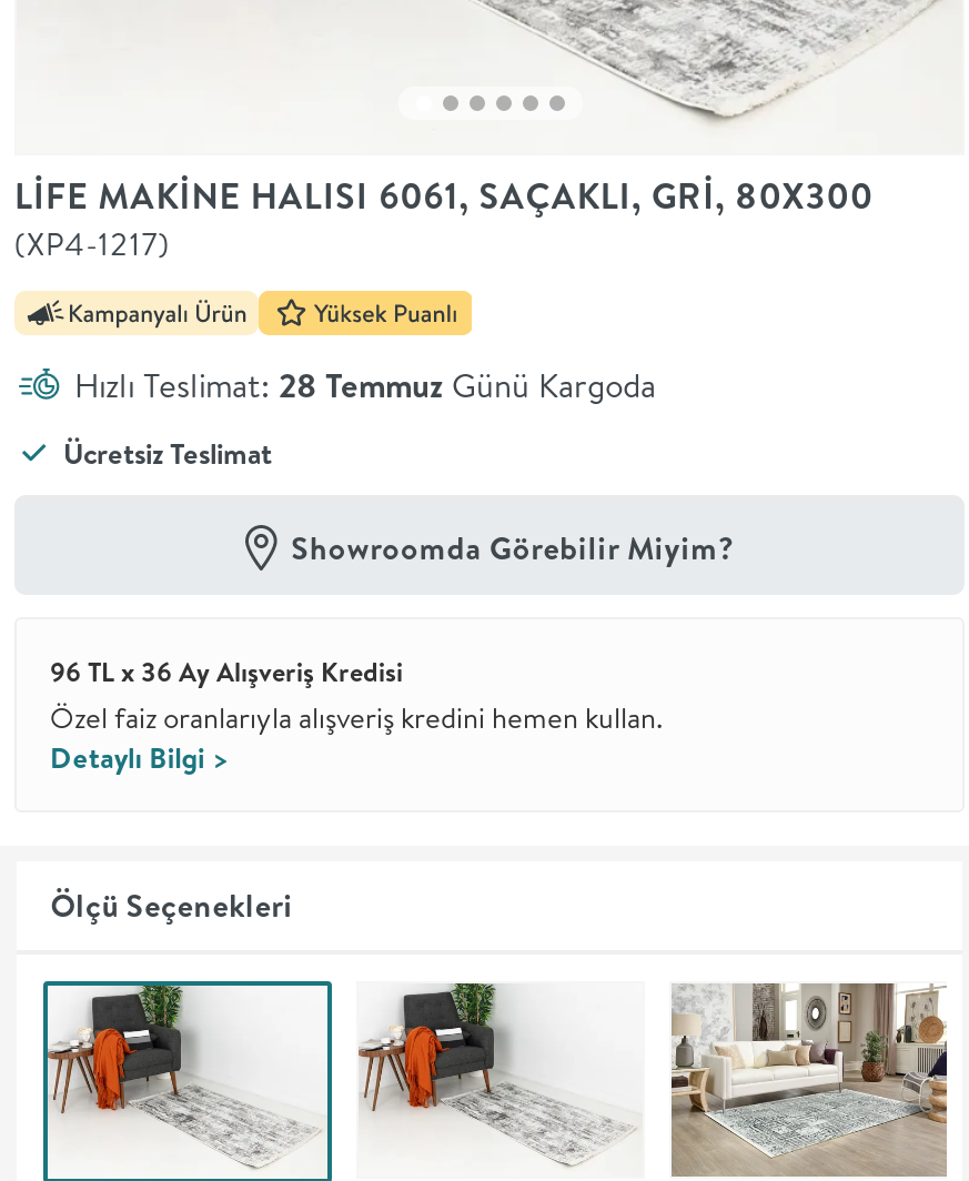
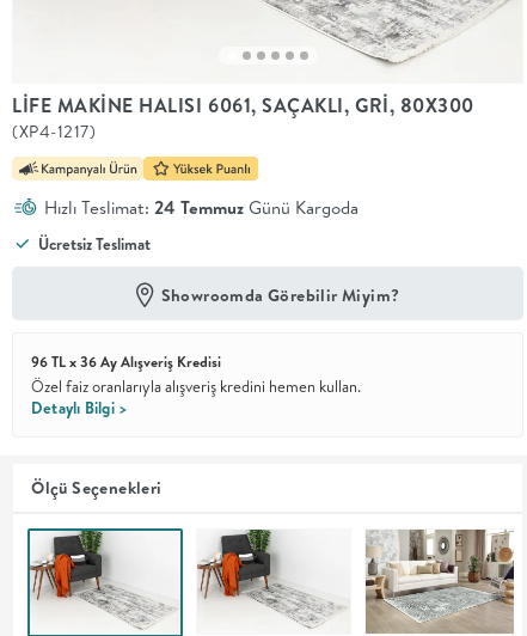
- Hızlı Teslimat: 28 Temmuz Günü Kargoda
+ Hızlı Teslimat: 24 Temmuz Günü Kargoda
